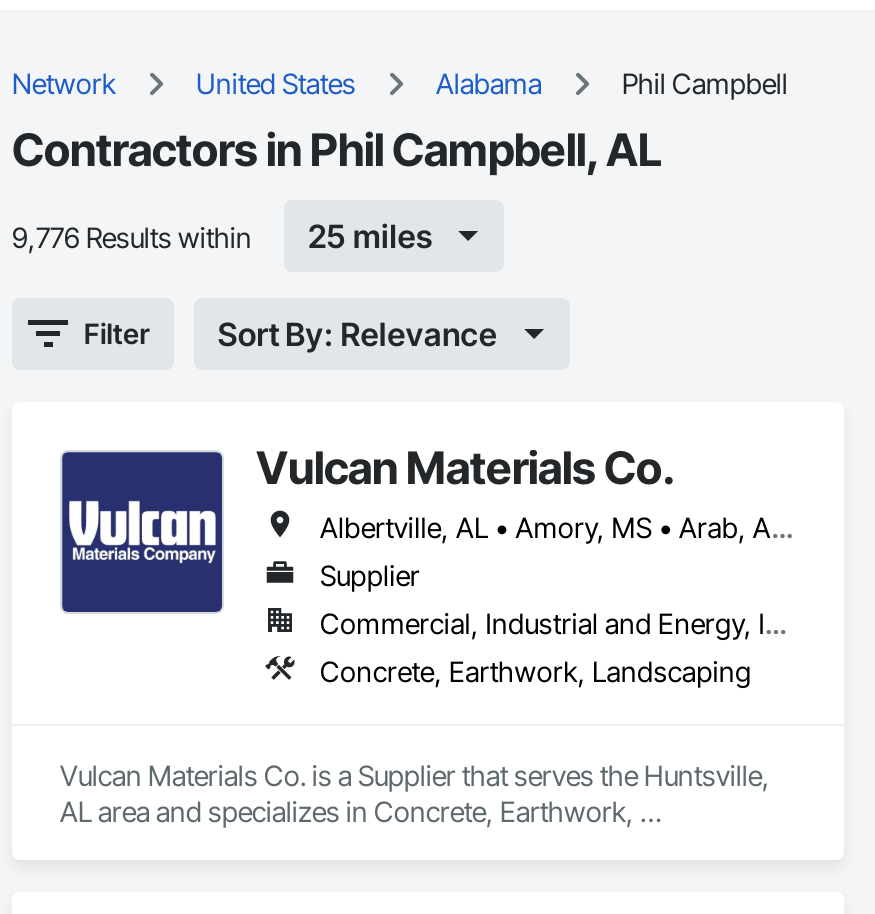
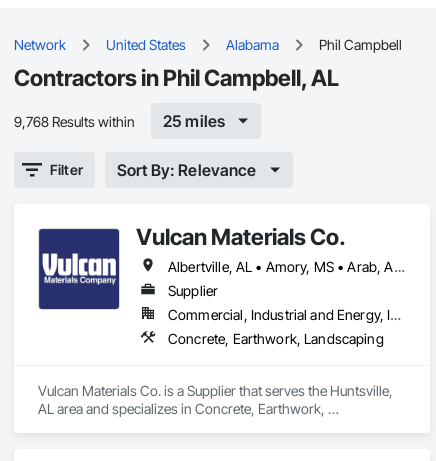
- 9,776 Results within
+ 9,768 Results within
